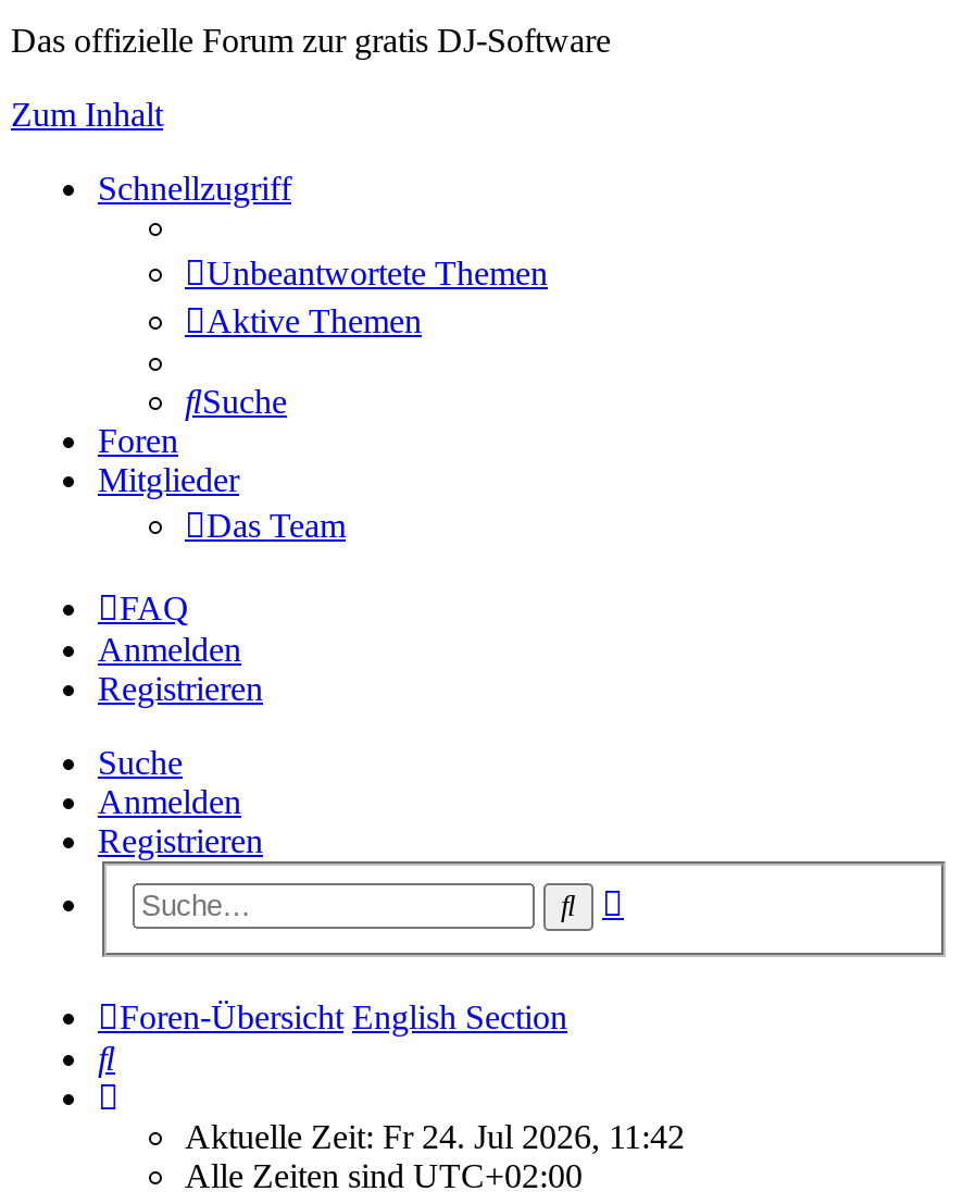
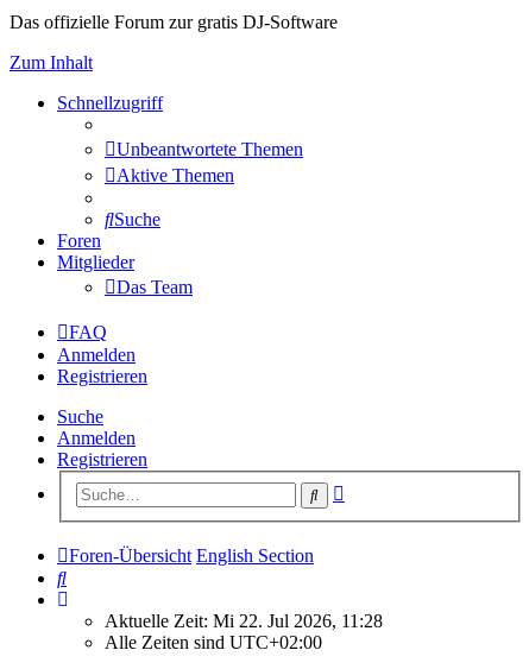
- Aktuelle Zeit: Fr 24. Jul 2026, 11:42
+ Aktuelle Zeit: Mi 22. Jul 2026, 11:28
